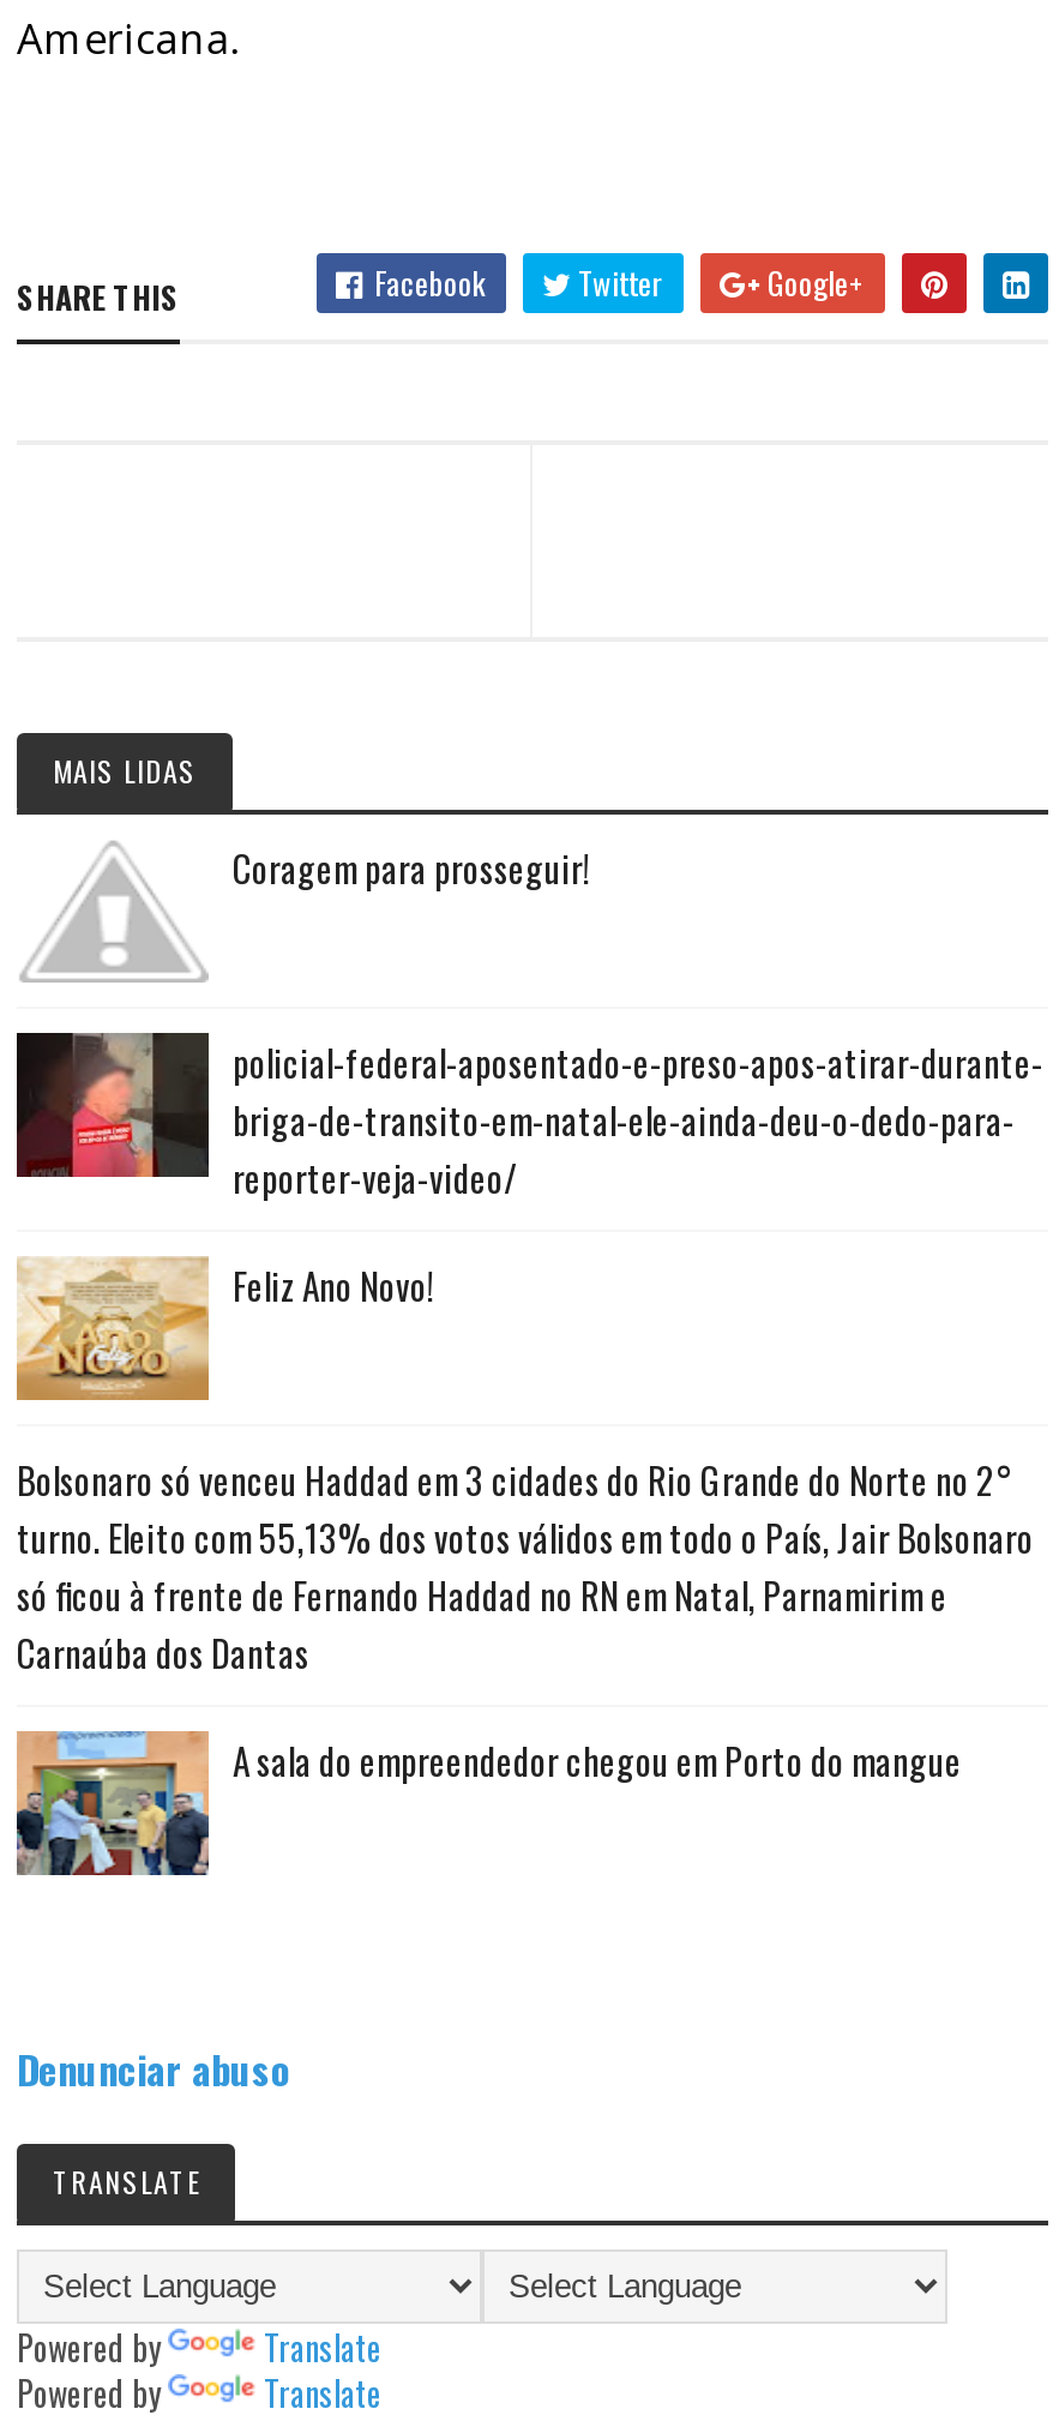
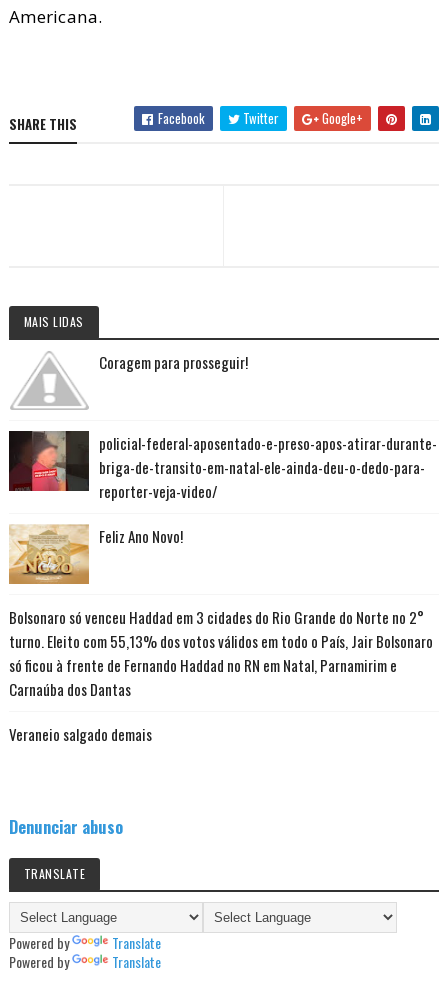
- A sala do empreendedor chegou em Porto do mangue
+ Veraneio salgado demais
